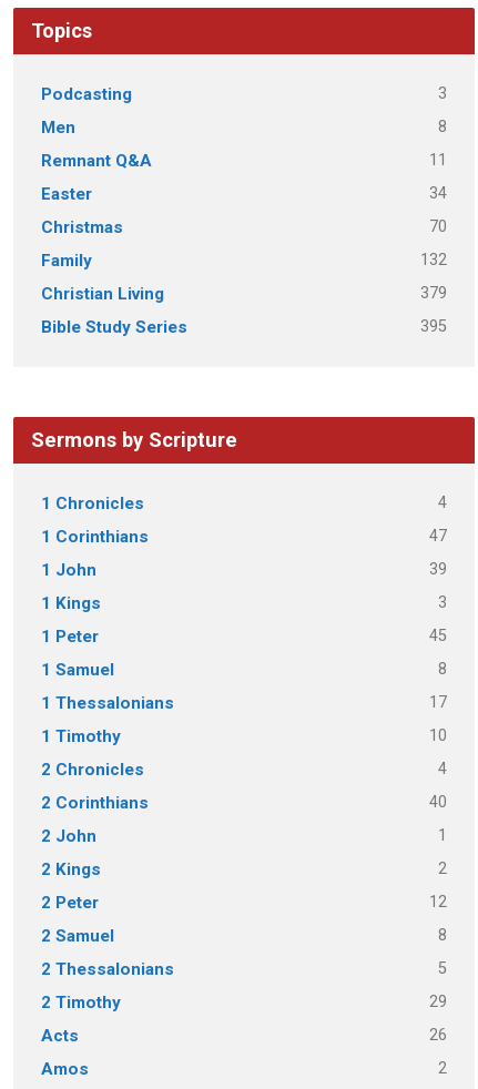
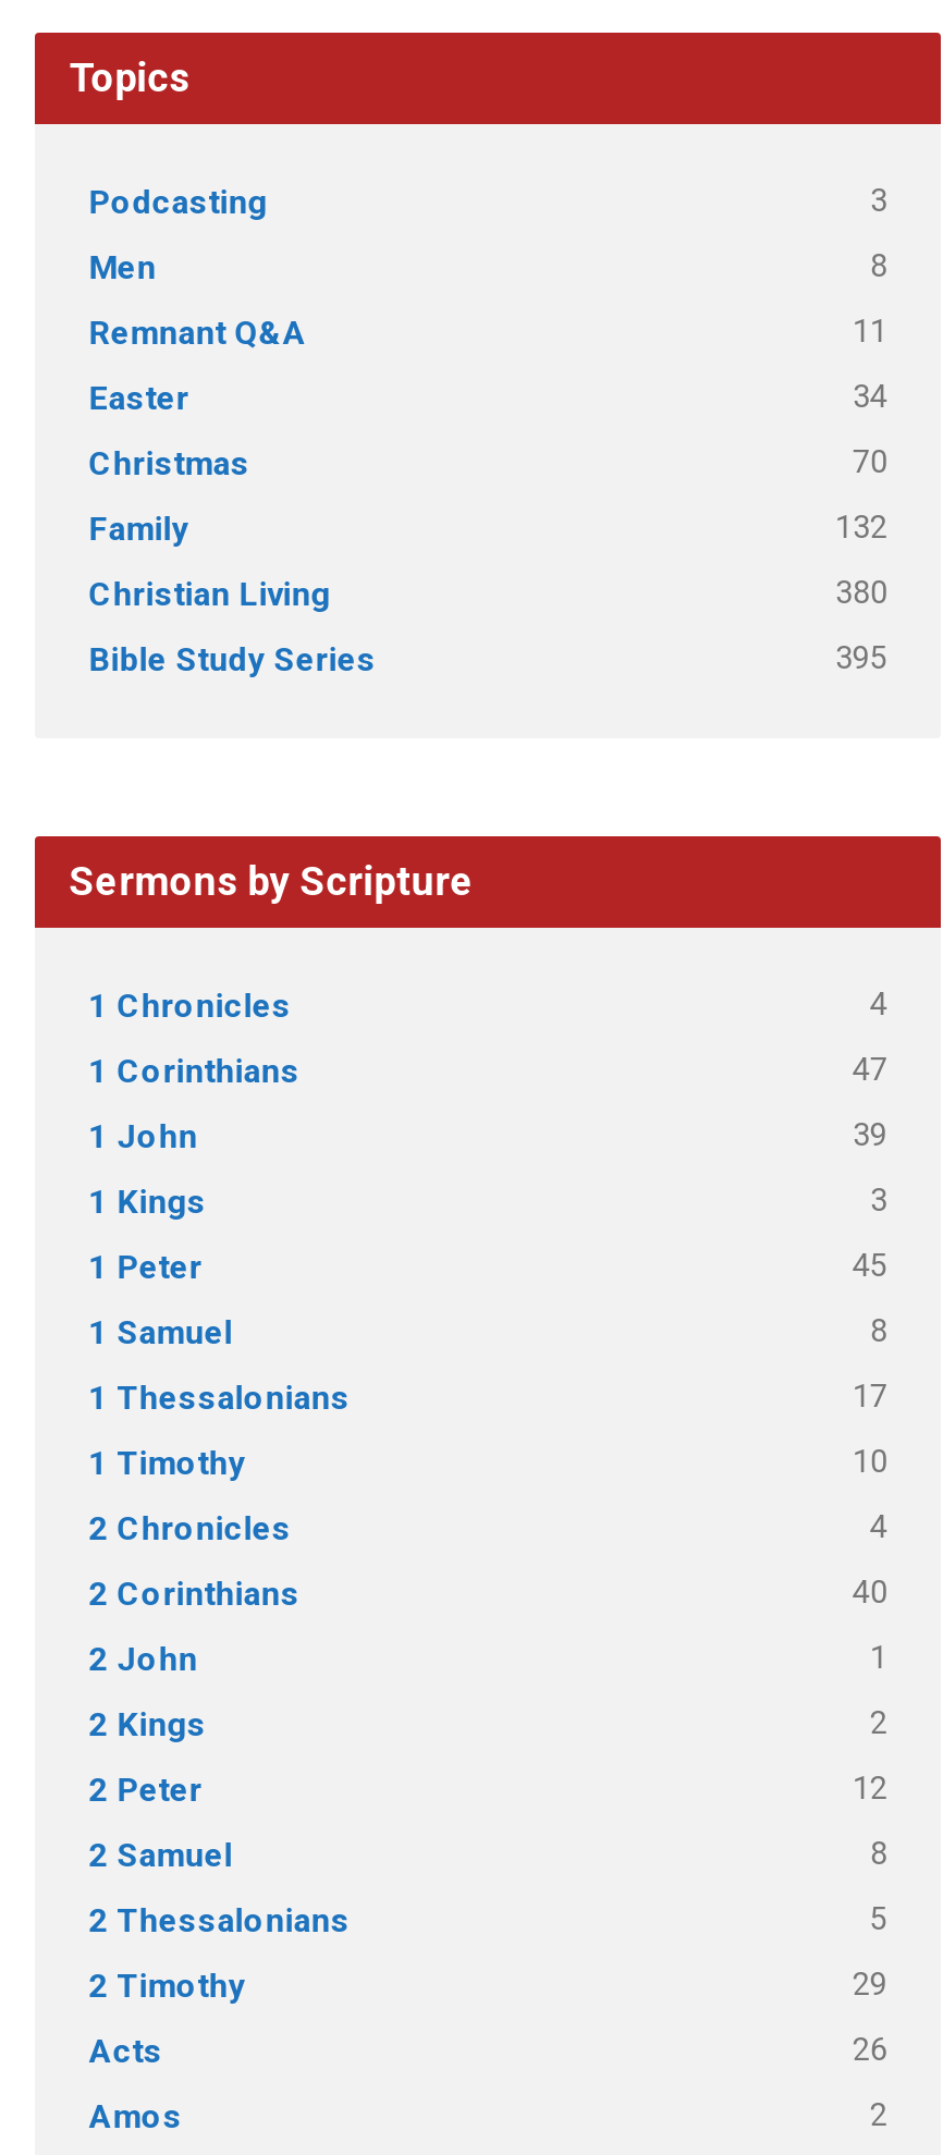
- 379
+ 380
